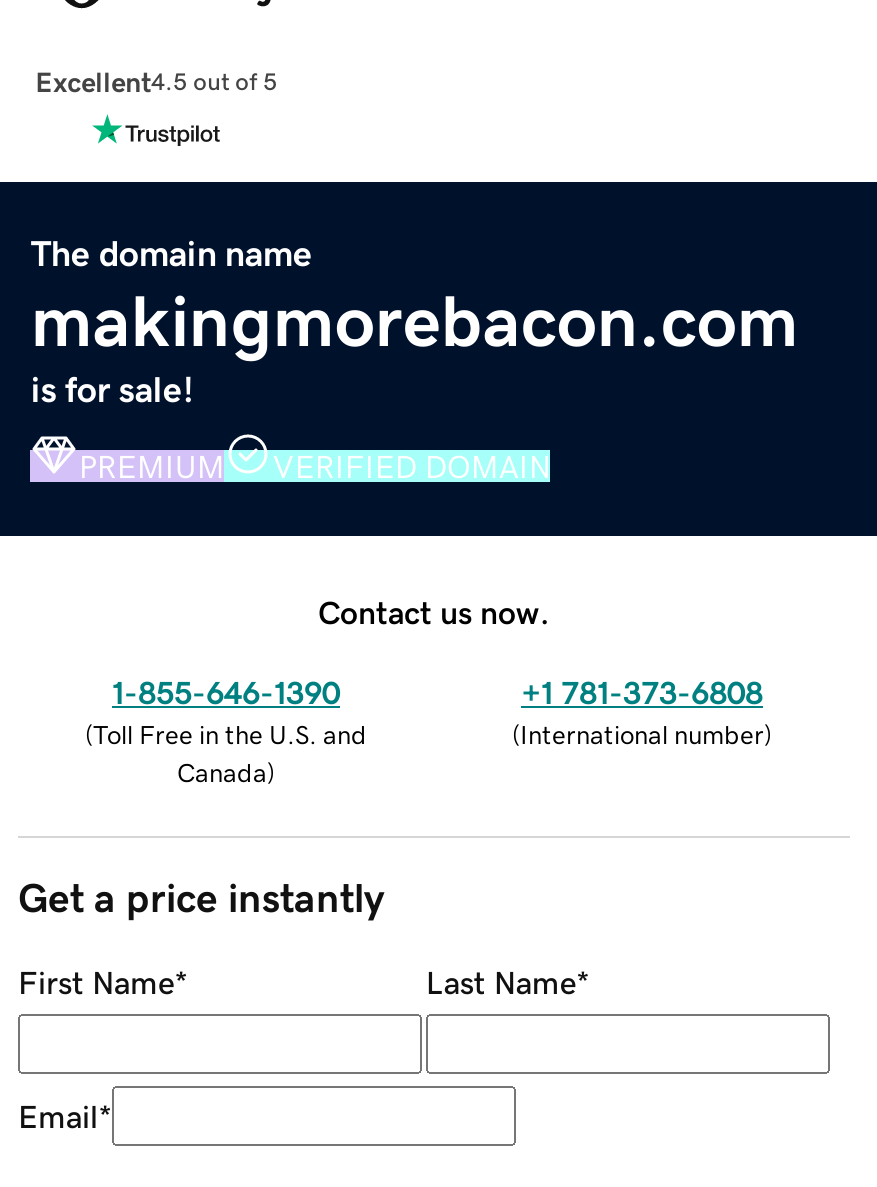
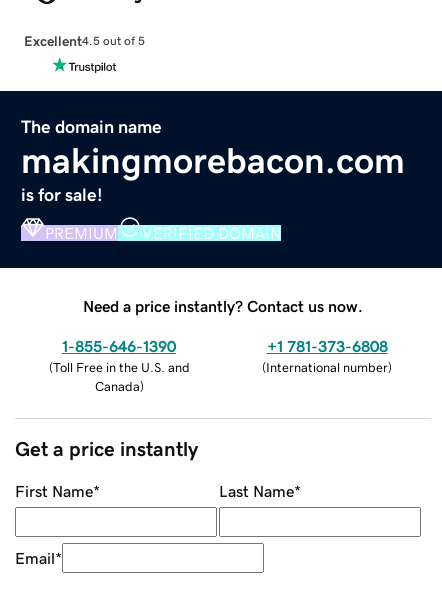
- Contact us now.
+ Need a price instantly? Contact us now.
